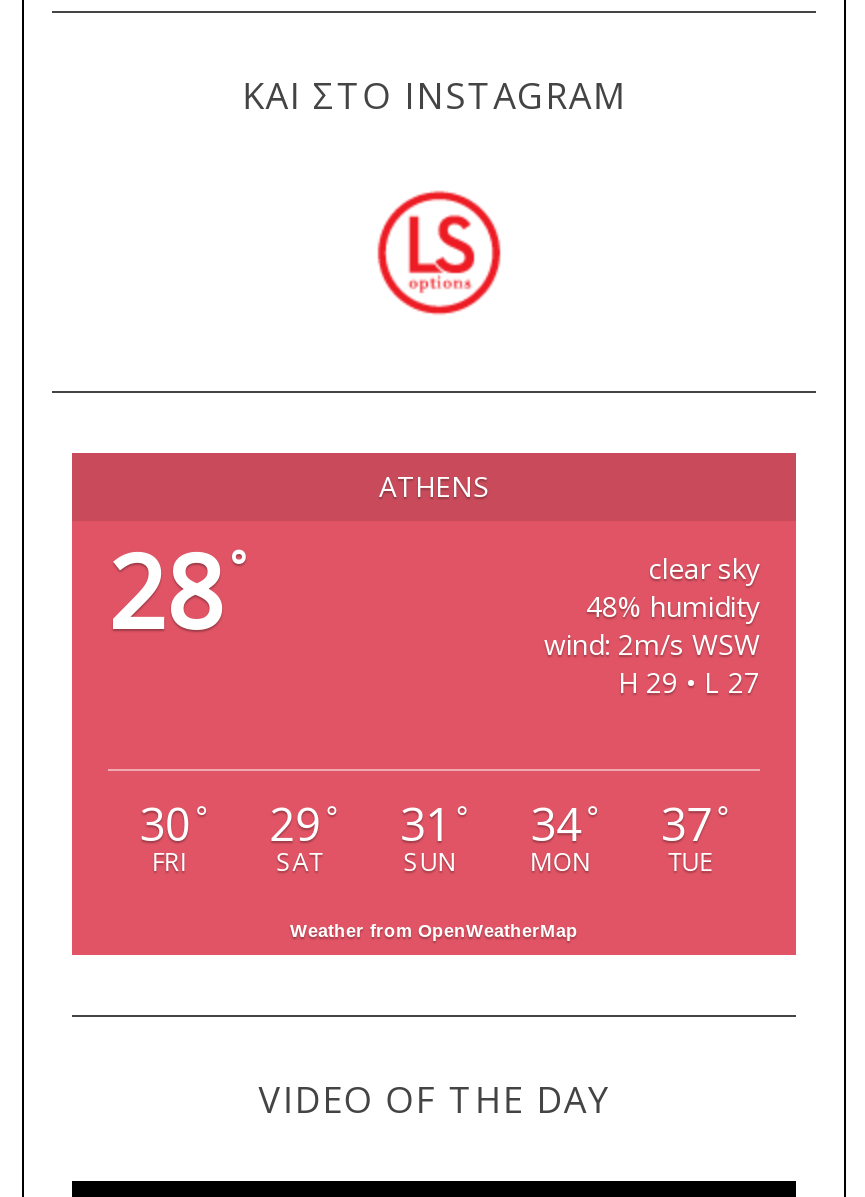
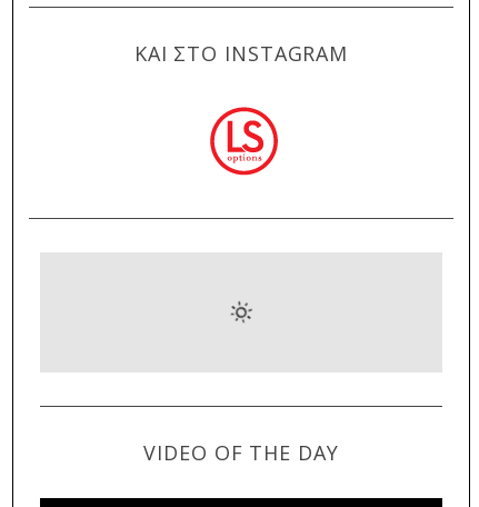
- [image]
- ATHENS
- 28 °
- clear sky
- 48% humidity
- wind: 2m/s WSW
- H 29 • L 27
- 30 °
- FRI

- 29 °
- SAT

- 37 °
- TUE
- Weather from OpenWeatherMap

- 31 °
- SUN

- 34 °
- MON
